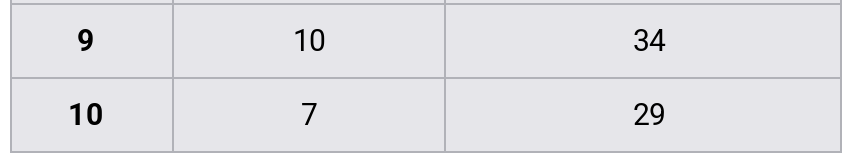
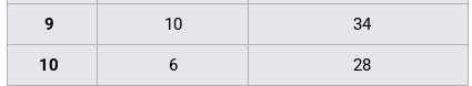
- 7
+ 6

- 29
+ 28
